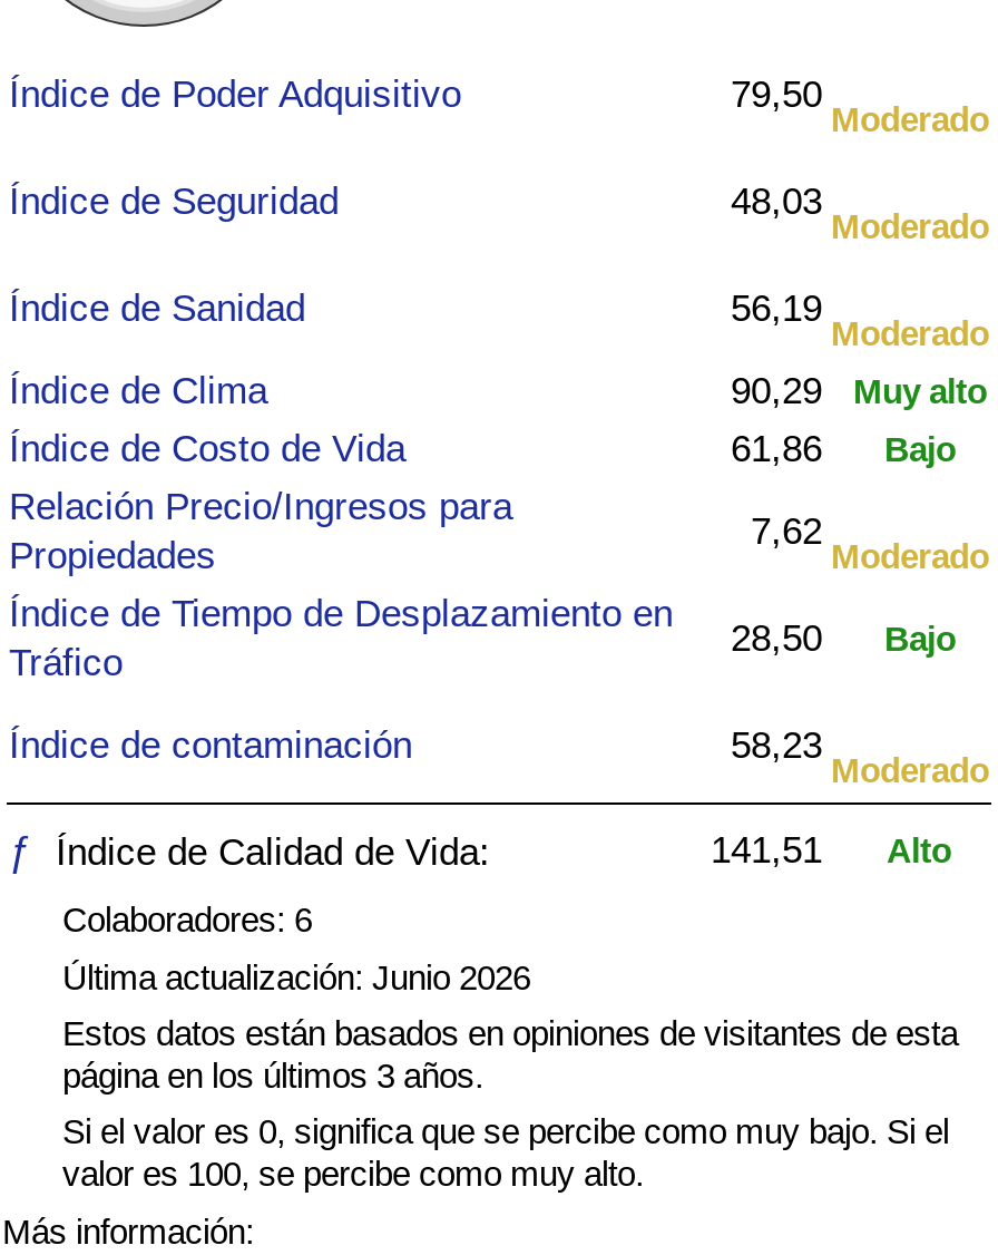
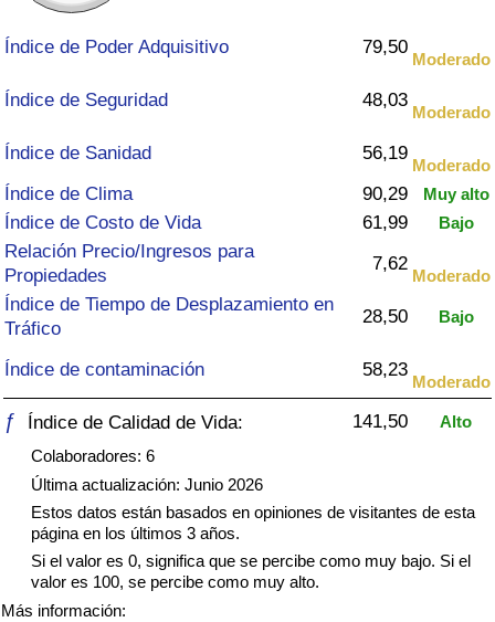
- 61,86 Bajo
+ 61,99 Bajo

- 141,51 Alto
+ 141,50 Alto
